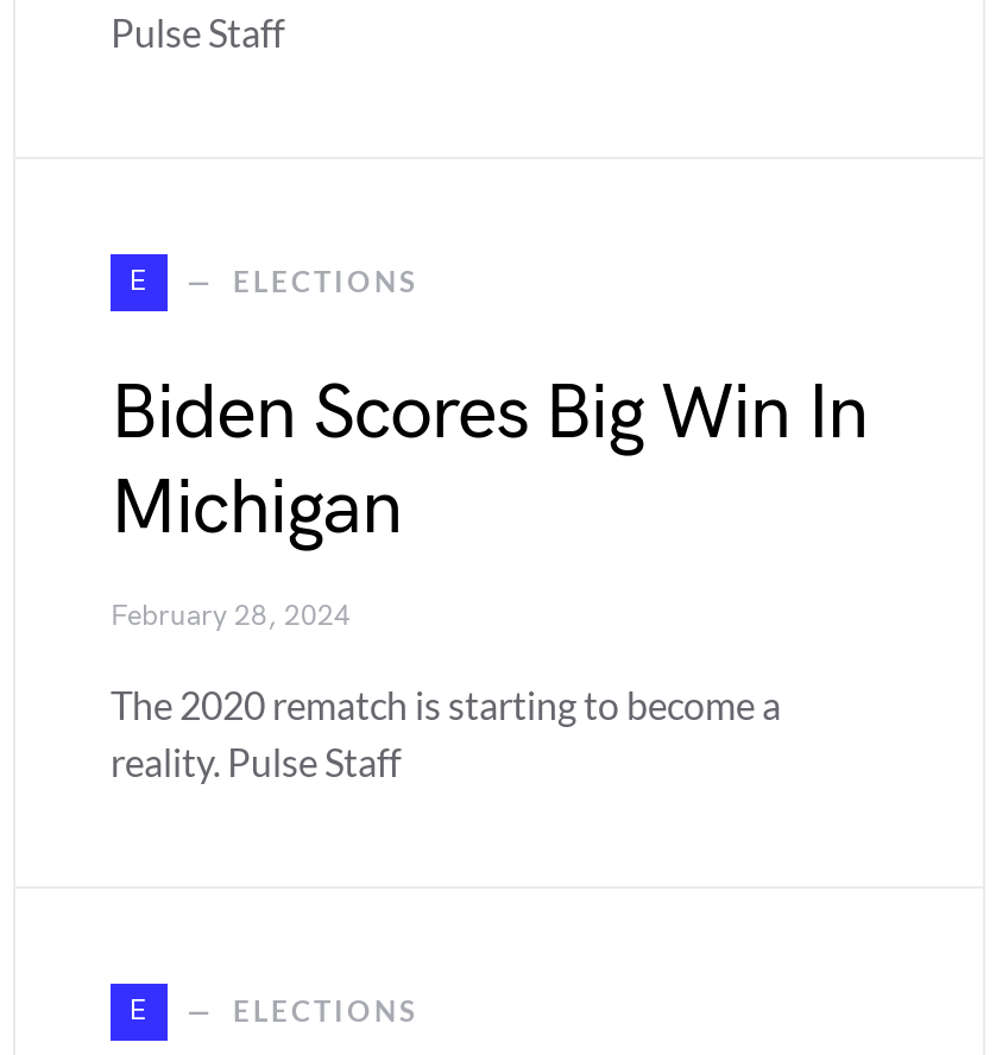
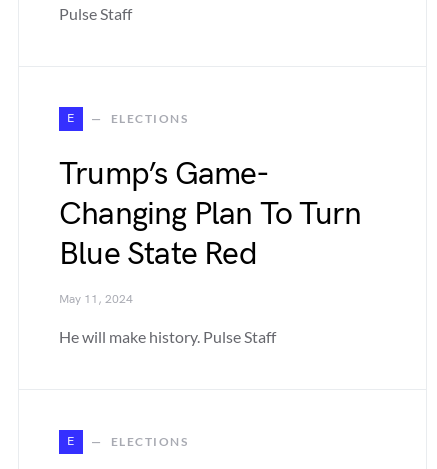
- Biden Scores Big Win In
- Michigan
+ Trump’s Game-
+ Changing Plan To Turn
+ Blue State Red

- February 28, 2024
+ May 11, 2024

- The 2020 rematch is starting to become a
- reality. Pulse Staff
+ He will make history. Pulse Staff
